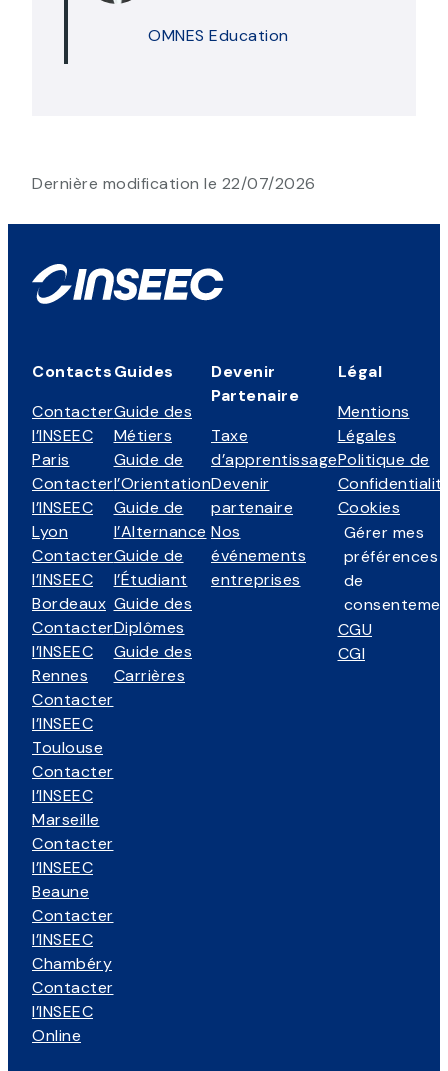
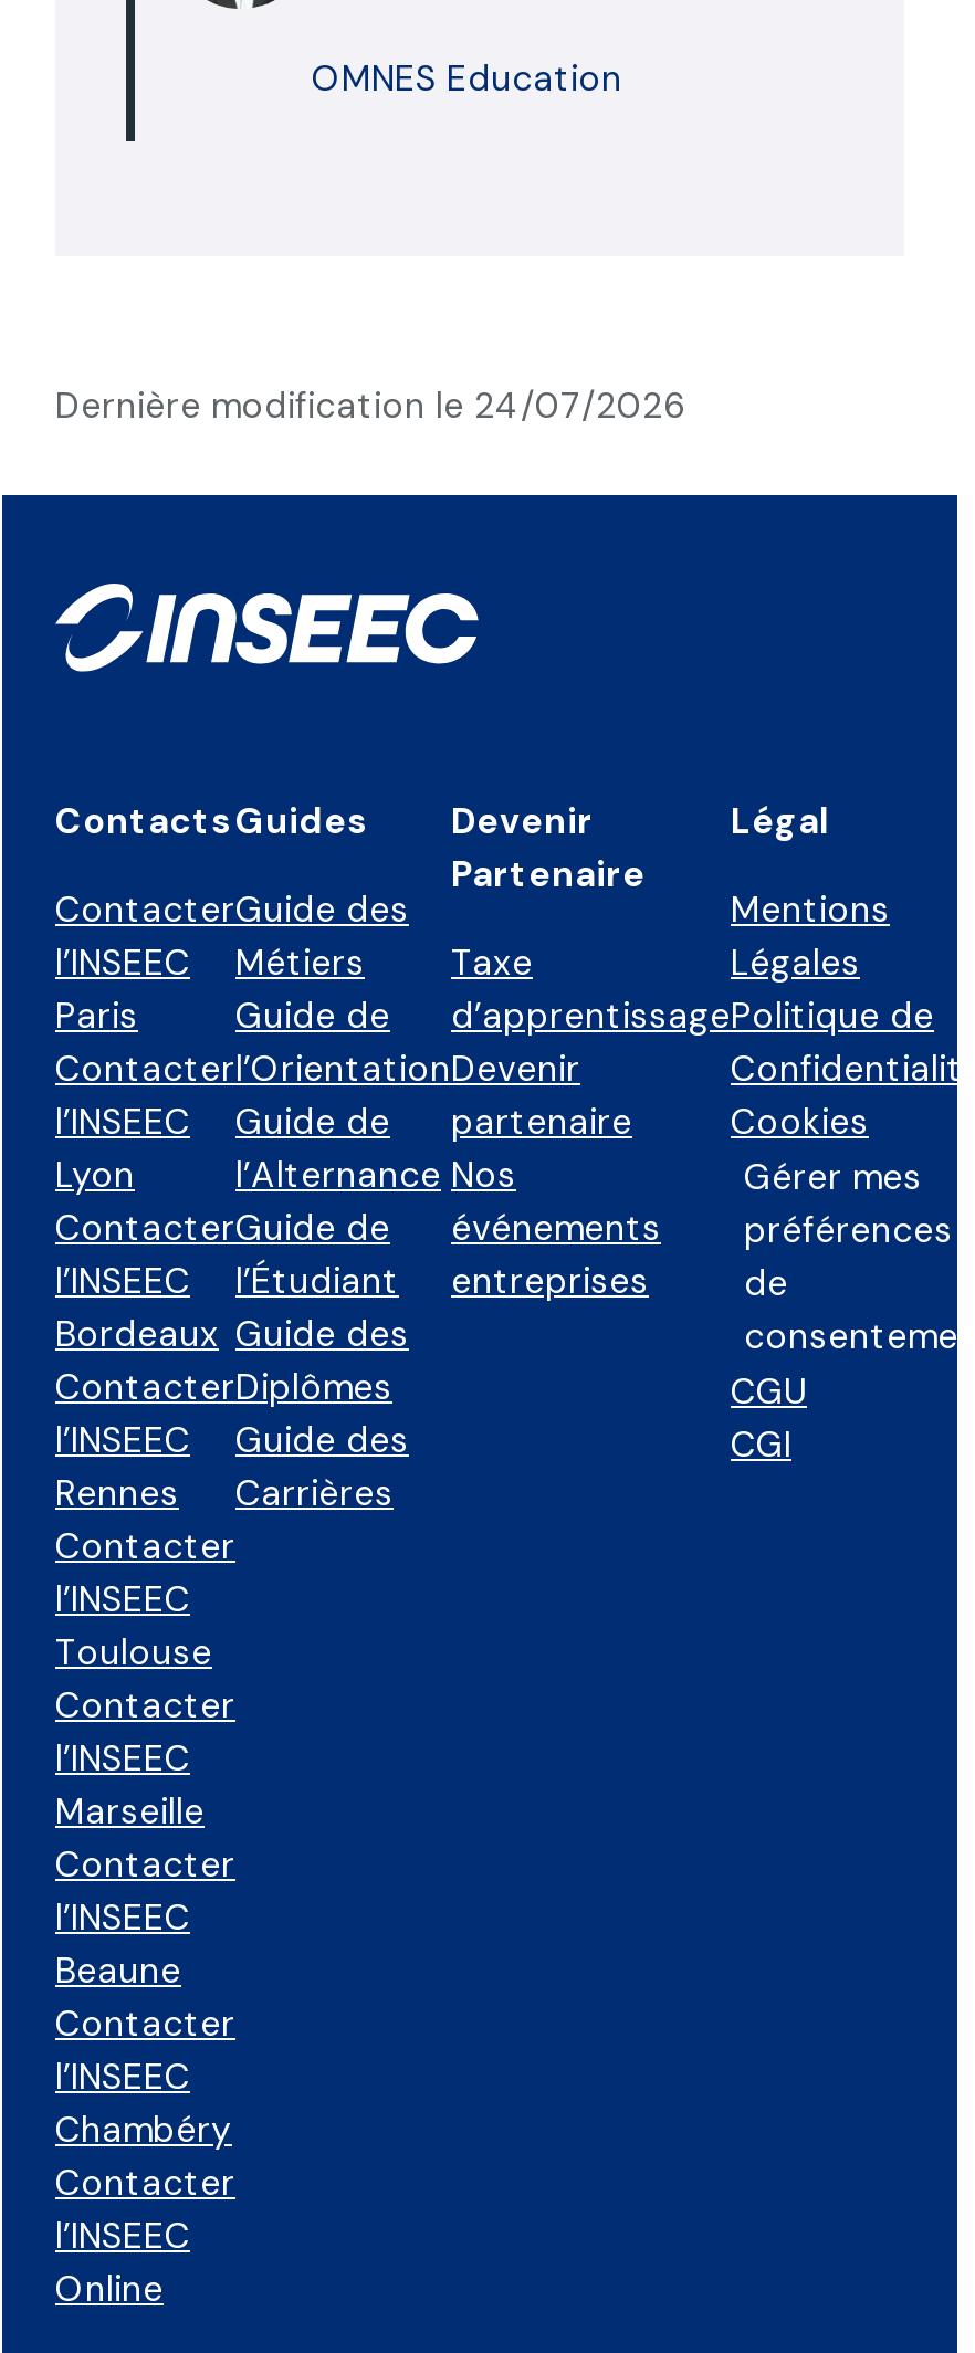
- Dernière modification le 22/07/2026
+ Dernière modification le 24/07/2026
